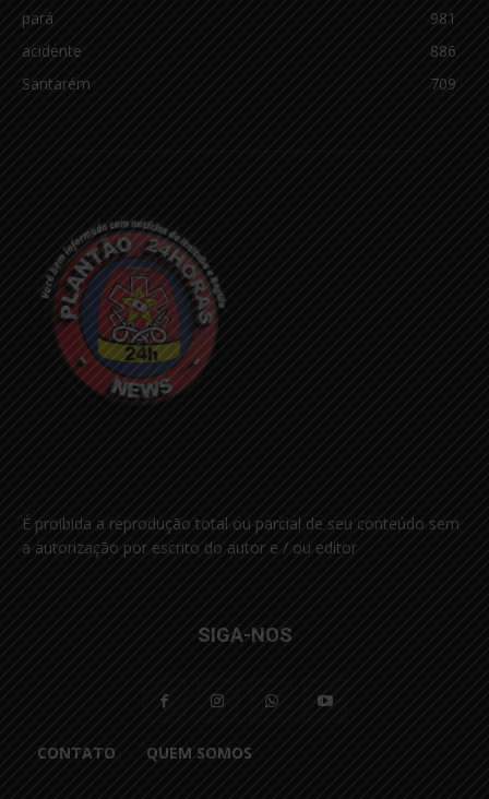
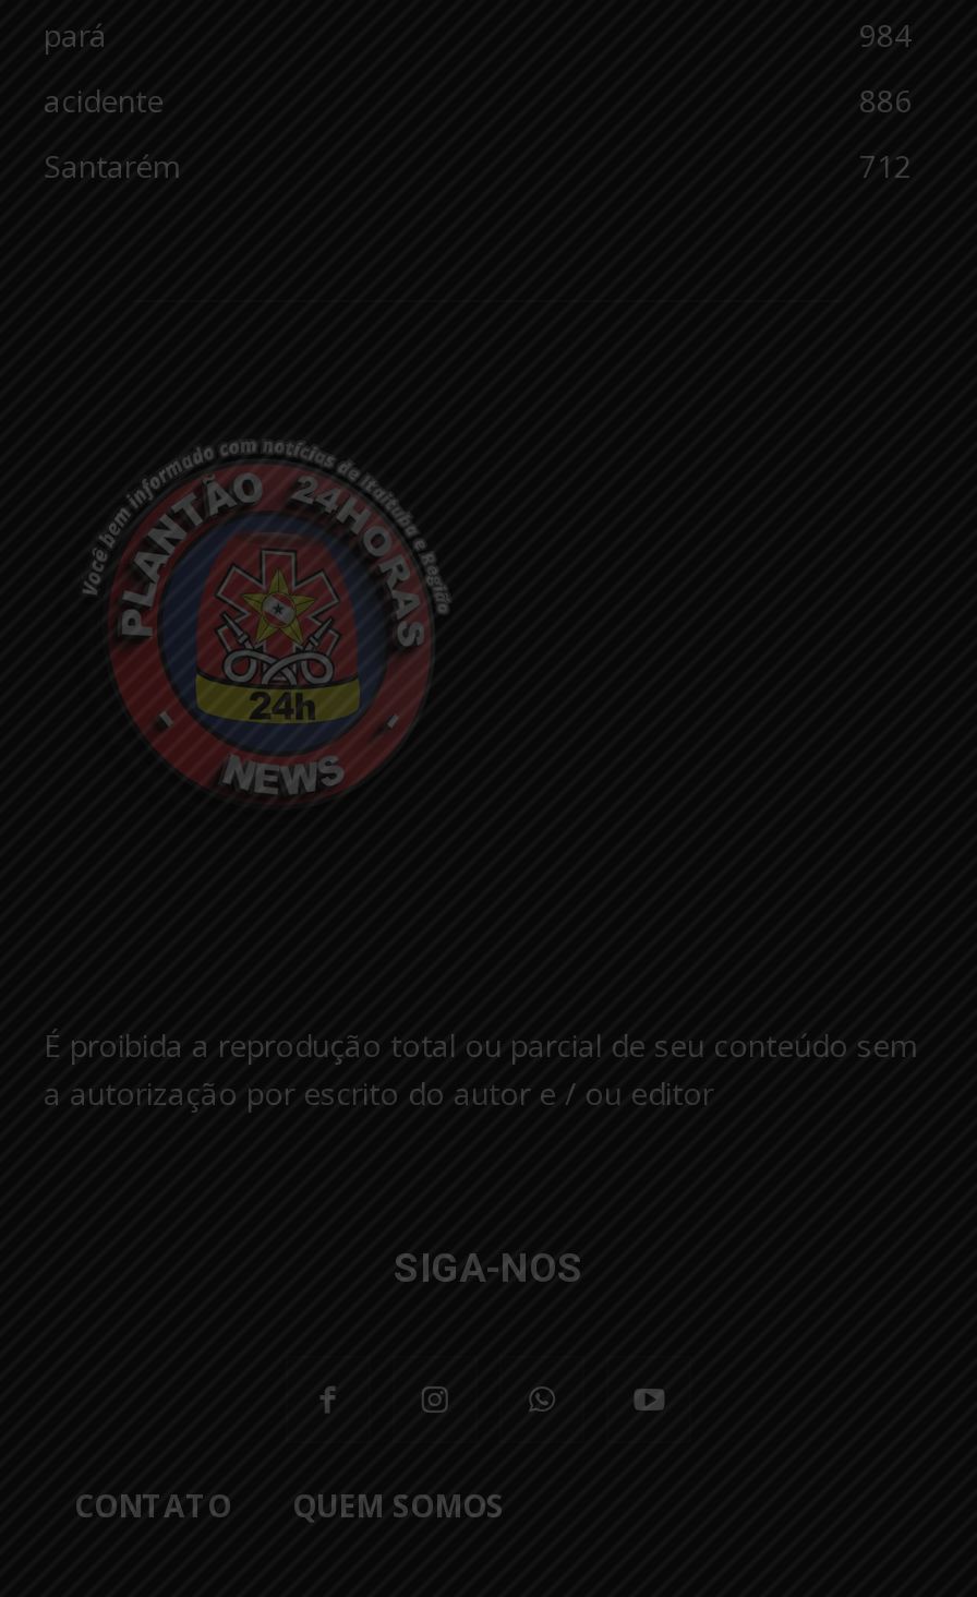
- 981
+ 984

- 709
+ 712
